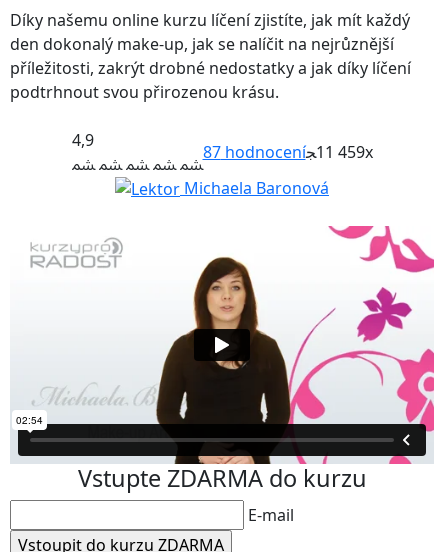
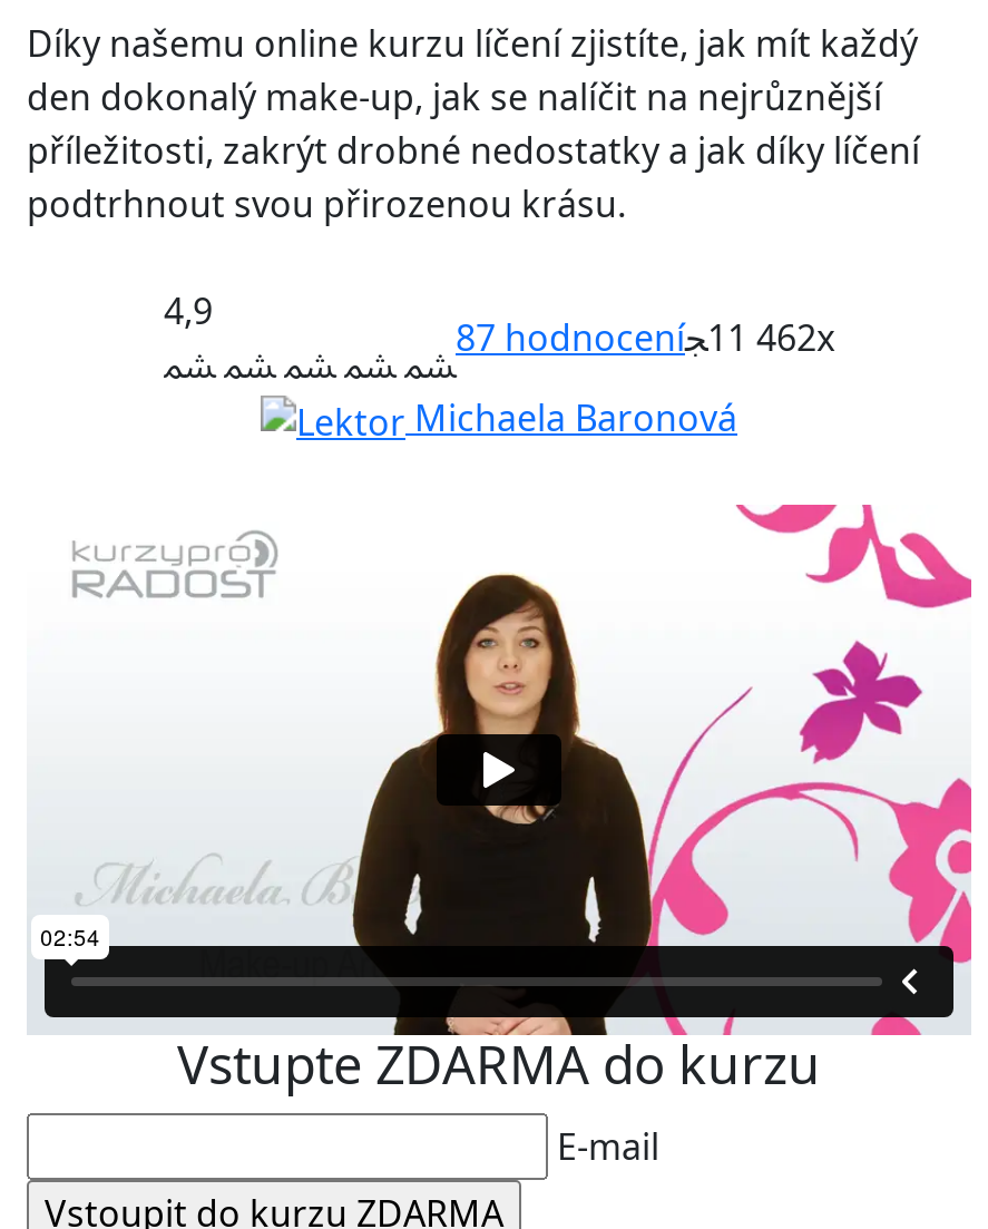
- 87 hodnocení 11 459x
+ 87 hodnocení 11 462x
